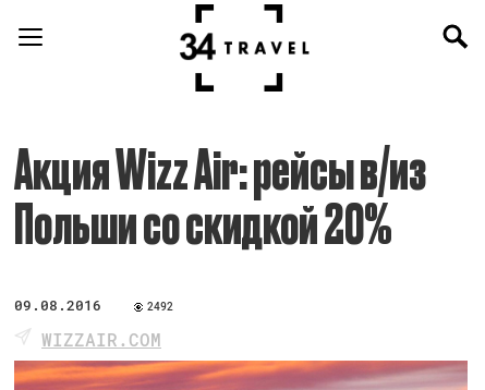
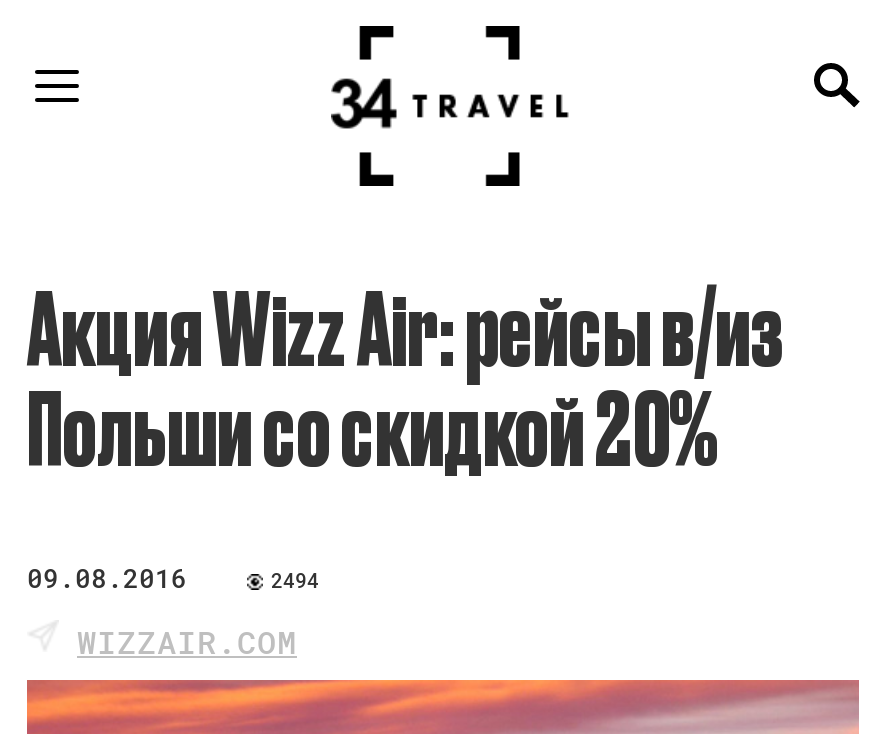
- 2492
+ 2494
